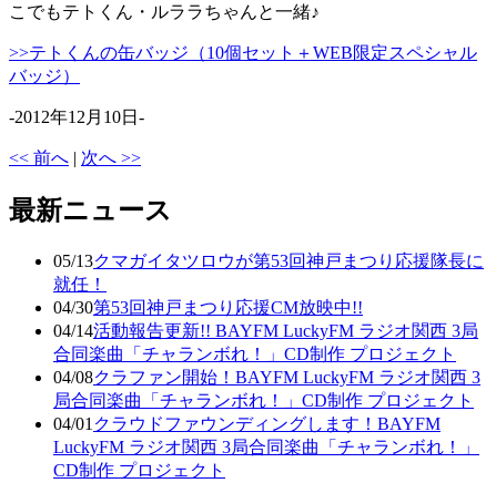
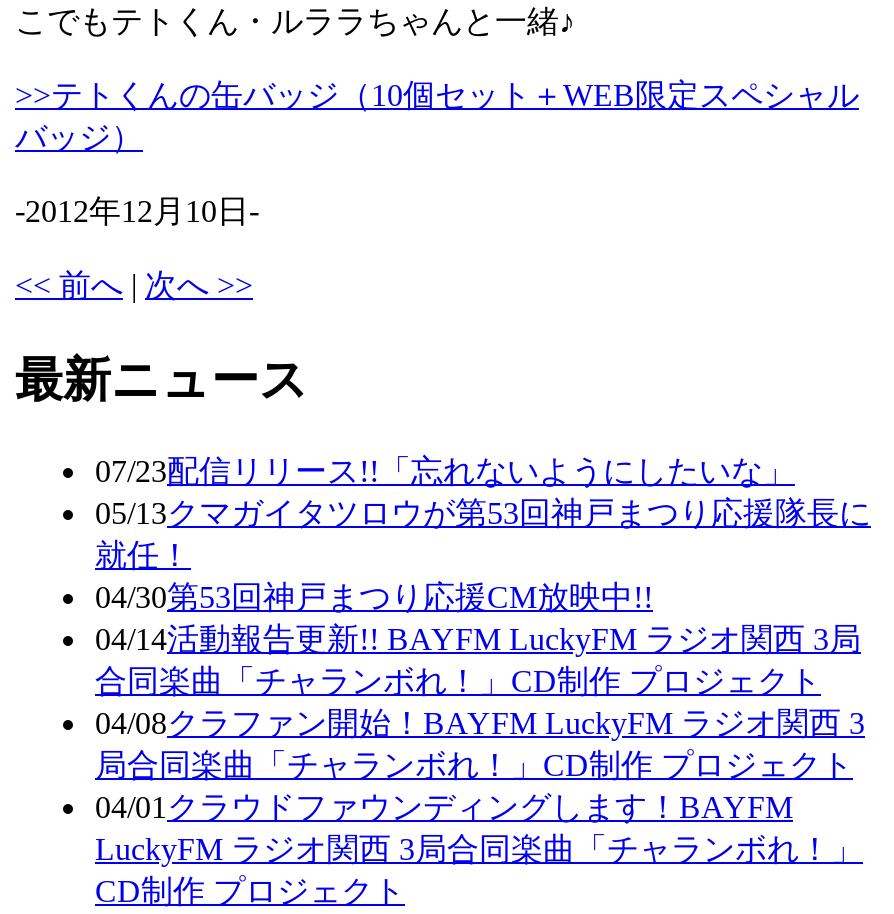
+ 07/23配信リリース!!「忘れないようにしたいな」
